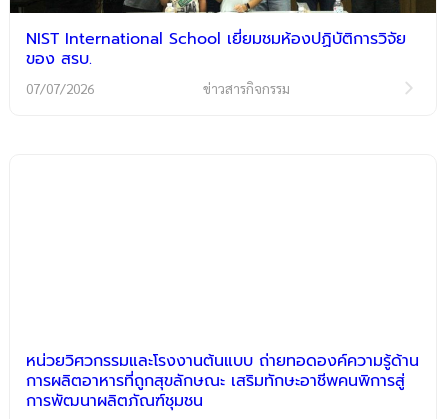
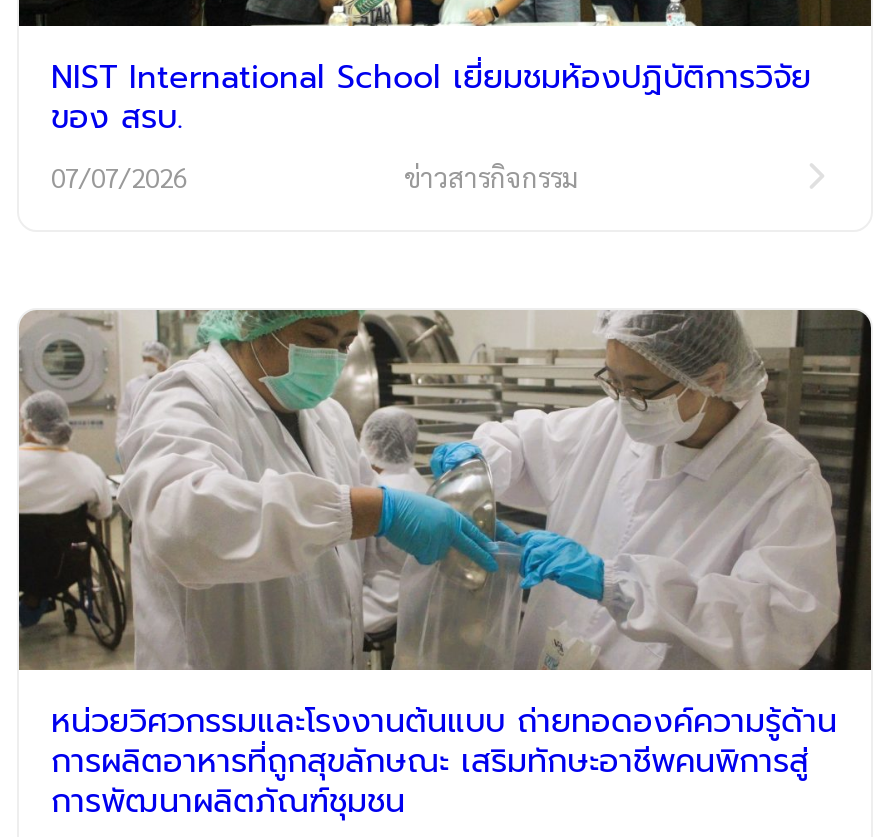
+ [image]
